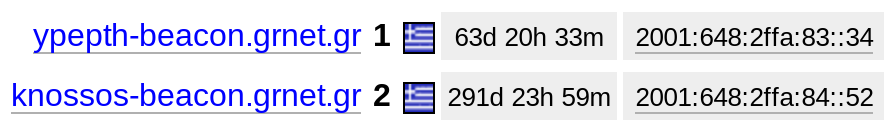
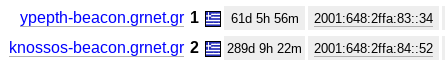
- 63d 20h 33m 2001:648:2ffa:83::34
+ 61d 5h 56m 2001:648:2ffa:83::34

- knossos-beacon.grnet.gr 2 291d 23h 59m 2001:648:2ffa:84::52
+ knossos-beacon.grnet.gr 2 289d 9h 22m 2001:648:2ffa:84::52
